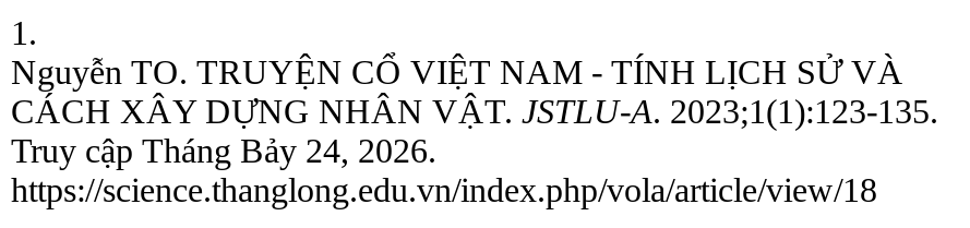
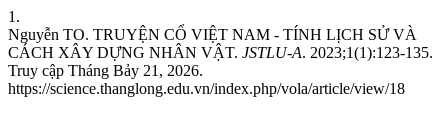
- Truy cập Tháng Bảy 24, 2026.
+ Truy cập Tháng Bảy 21, 2026.
